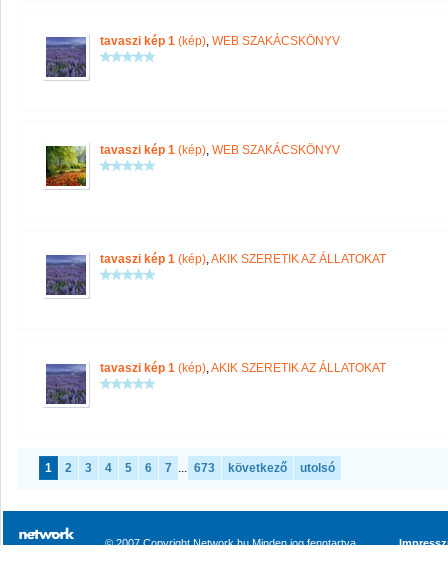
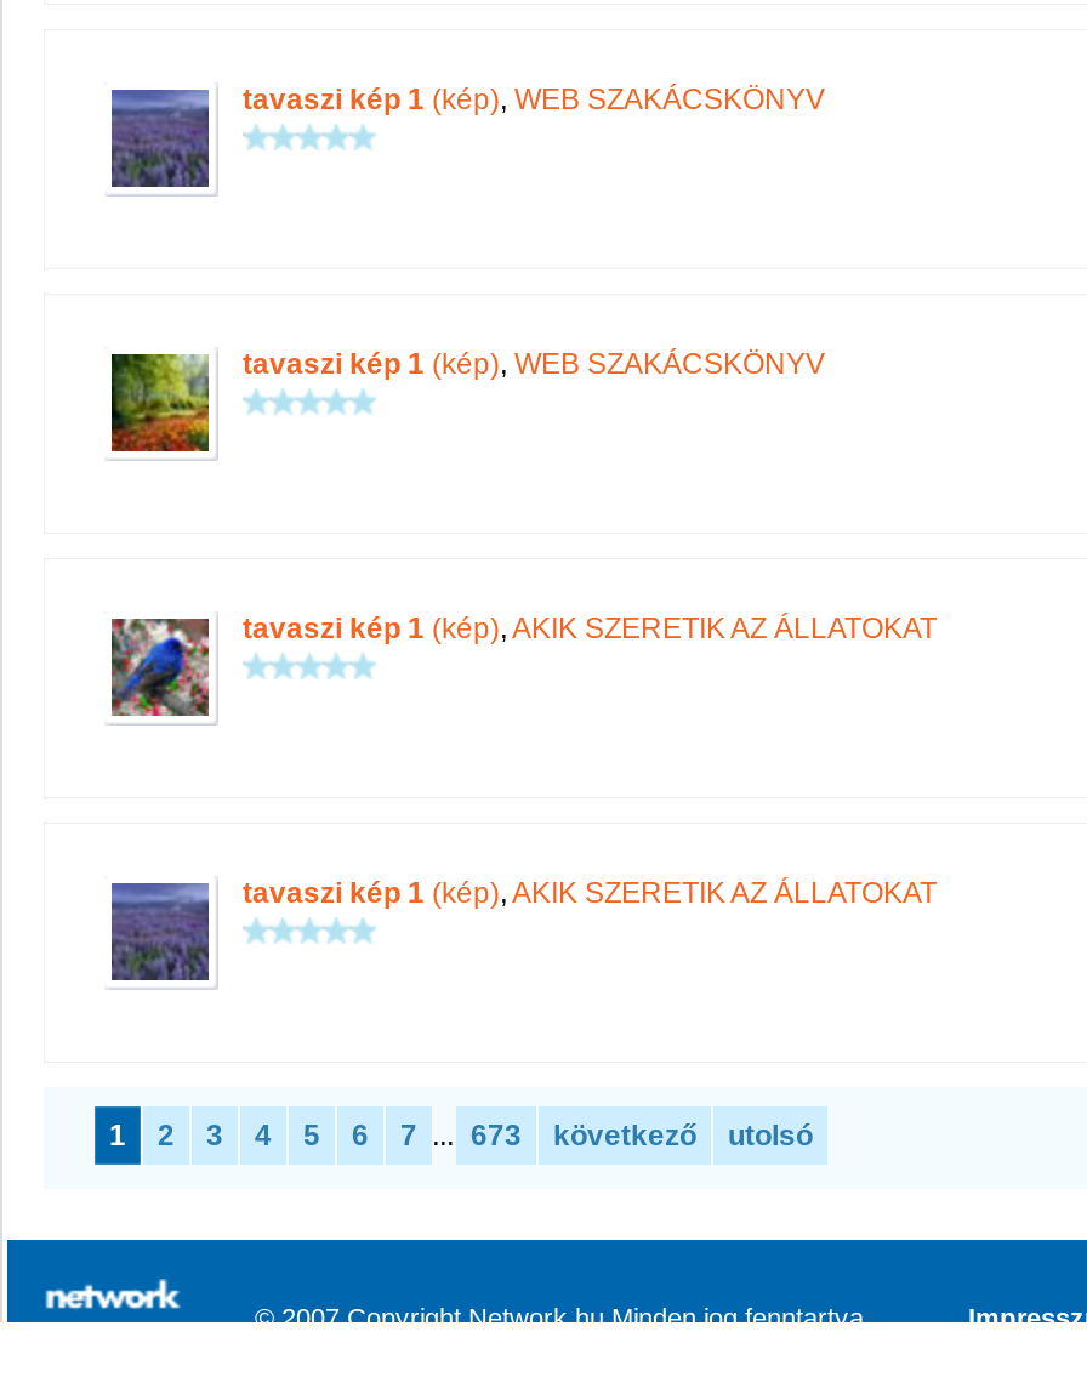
- [image]
+ [image]
